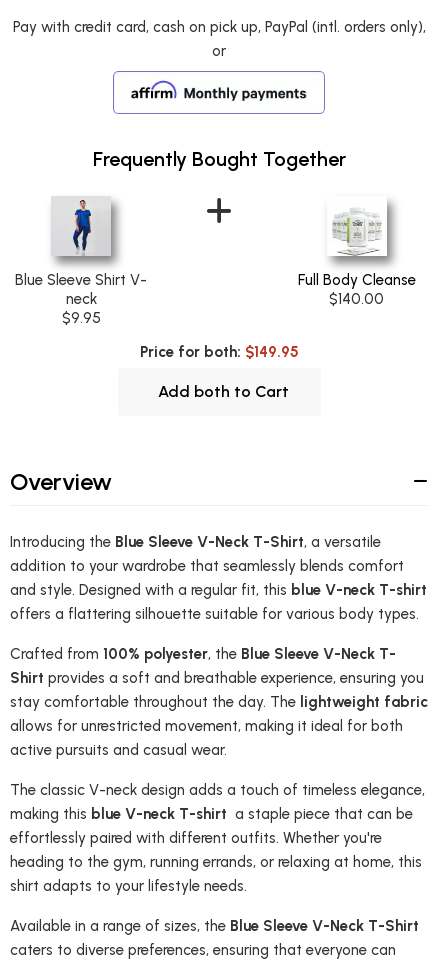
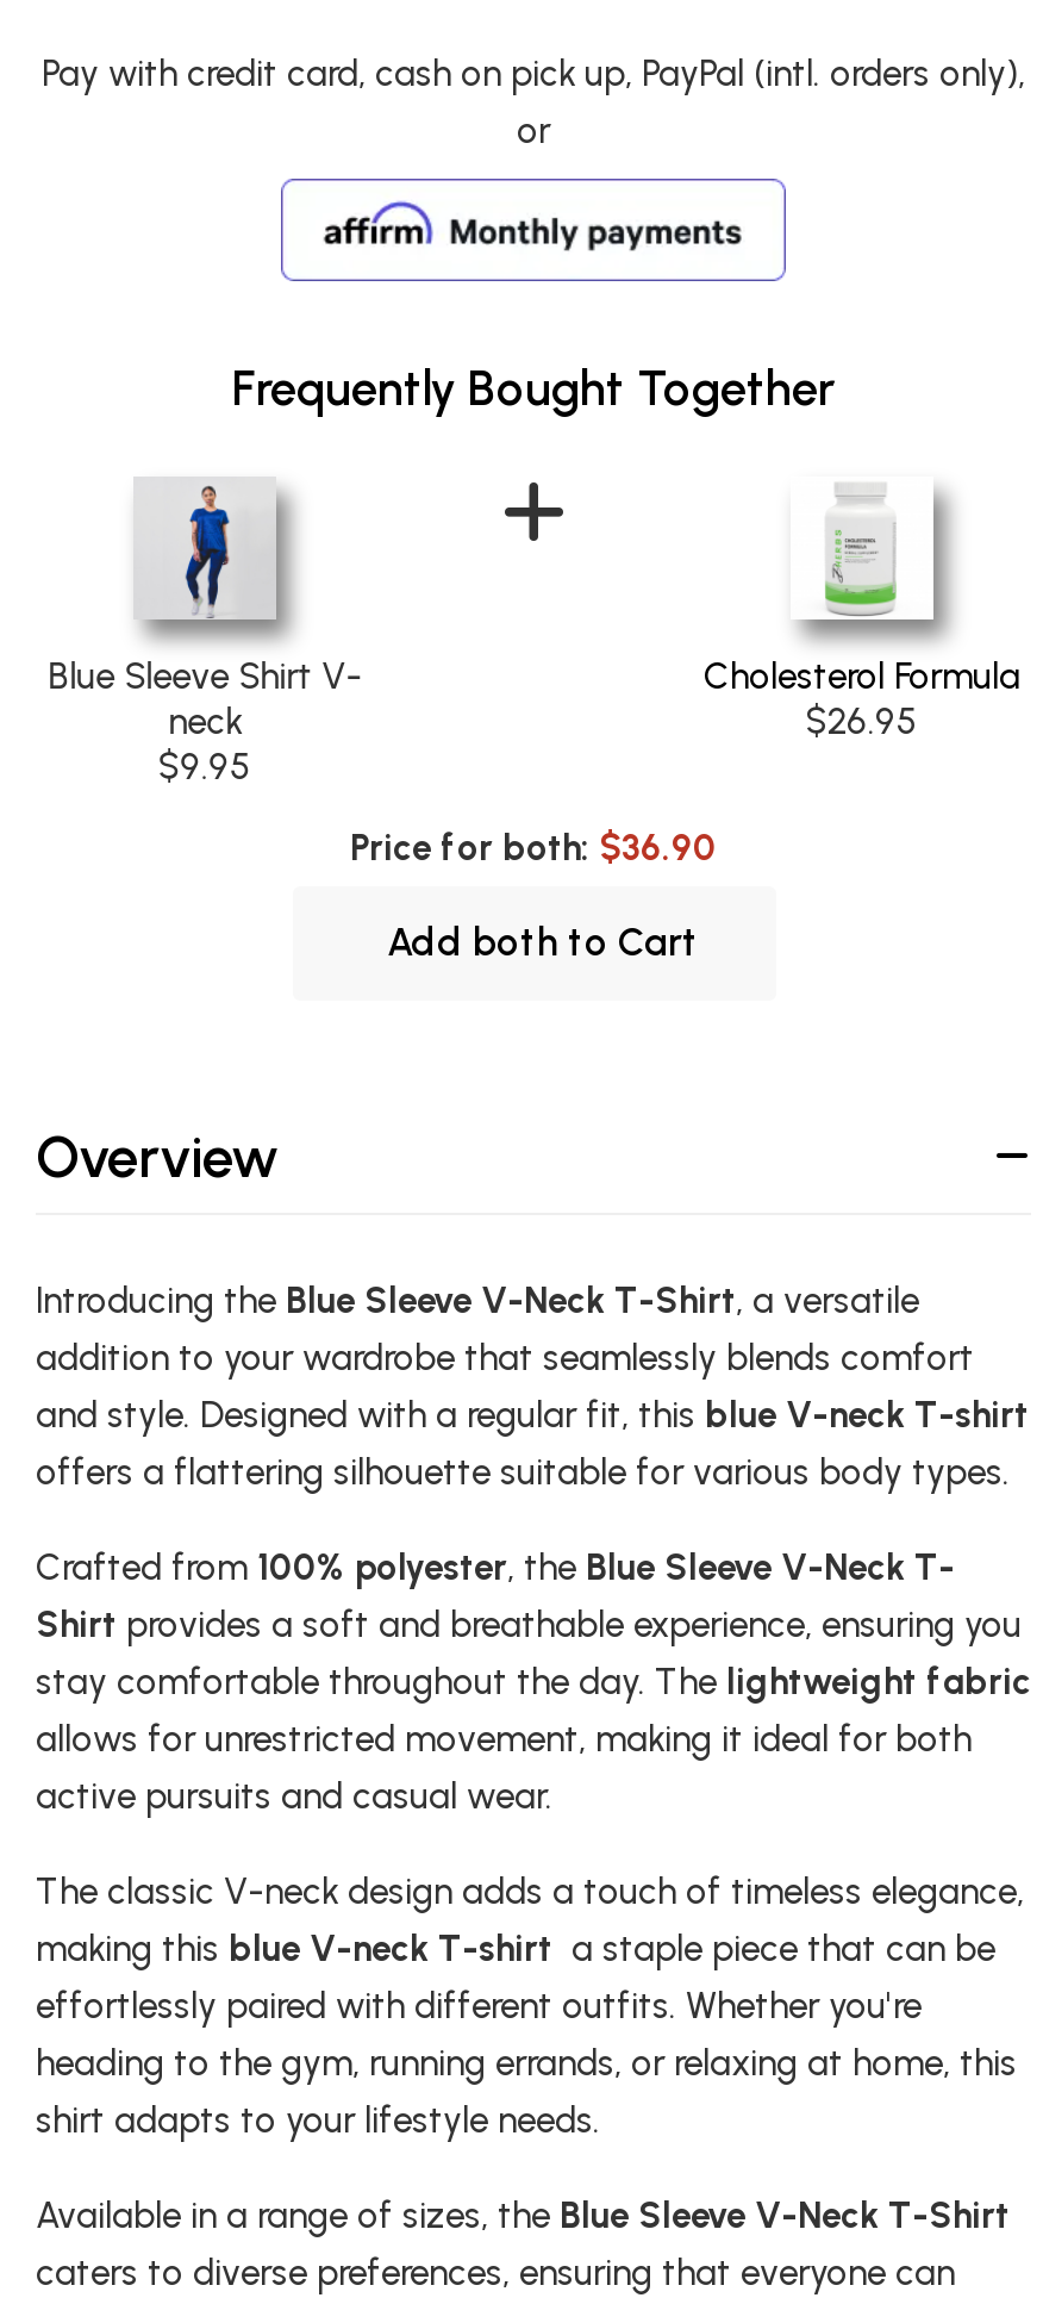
- [image]
- Full Body Cleanse
- $140.00
+ [image]
+ Cholesterol Formula
+ $26.95

- Price for both: $149.95
+ Price for both: $36.90
